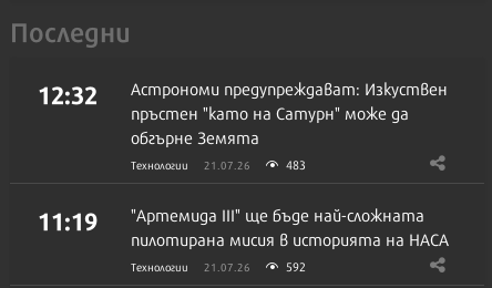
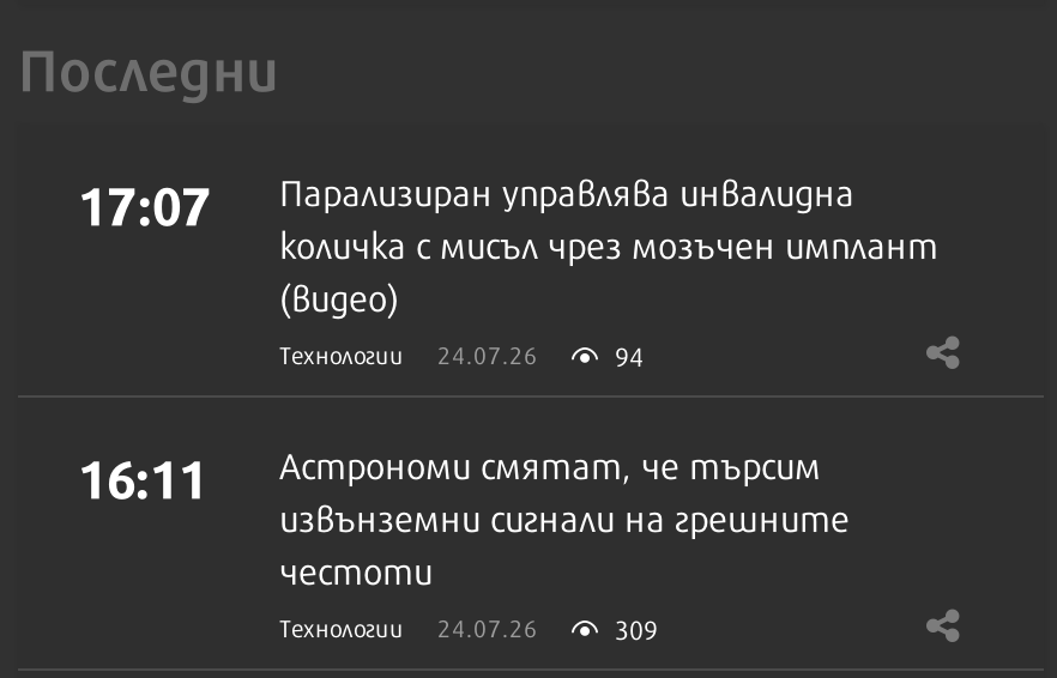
- 12:32
- Астрономи предупреждават: Изкуствен
- пръстен "като на Сатурн" може да
- обгърне Земята
+ 17:07
+ Парализиран управлява инвалидна
+ количка с мисъл чрез мозъчен имплант
+ (видео)

- 21.07.26
- 483
+ 24.07.26
+ 94

- 11:19
- "Артемида III" ще бъде най-сложната
- пилотирана мисия в историята на НАСА
+ 16:11
+ Астрономи смятат, че търсим
+ извънземни сигнали на грешните
+ честоти

- 21.07.26
- 592
+ 24.07.26
+ 309
